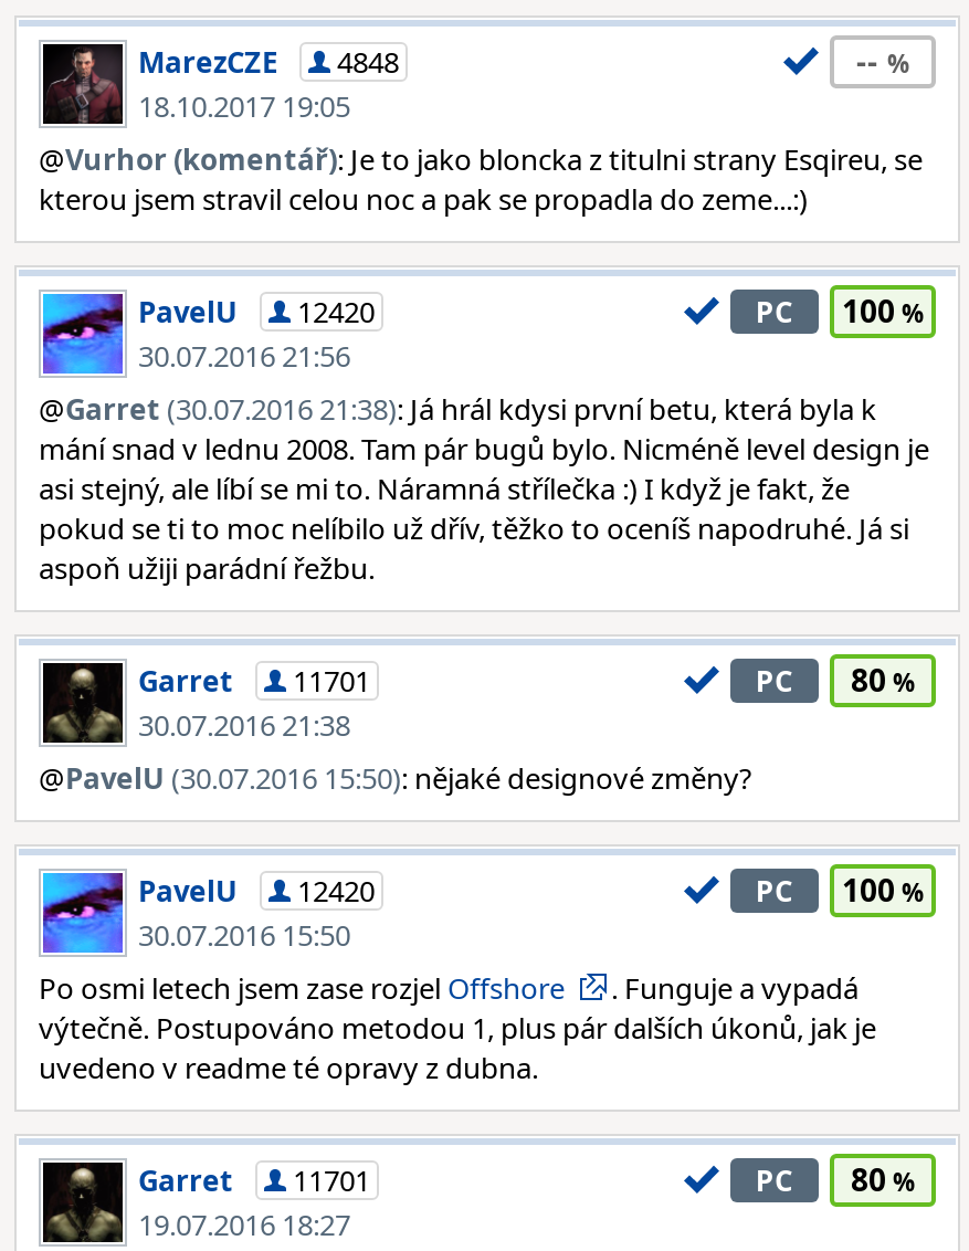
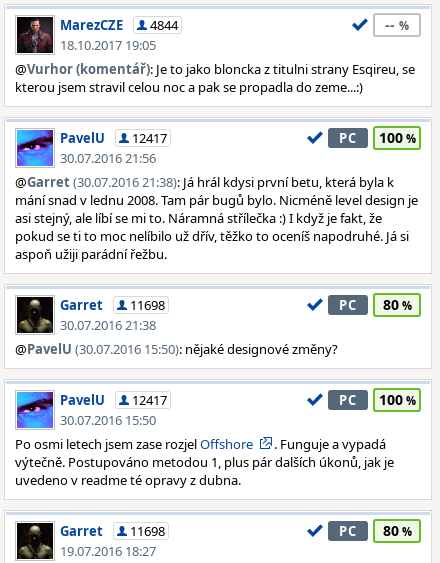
- MarezCZE 4848
+ MarezCZE 4844

- PavelU 12420
+ PavelU 12417

- Garret 11701
+ Garret 11698

- PavelU 12420
+ PavelU 12417

- Garret 11701
+ Garret 11698
